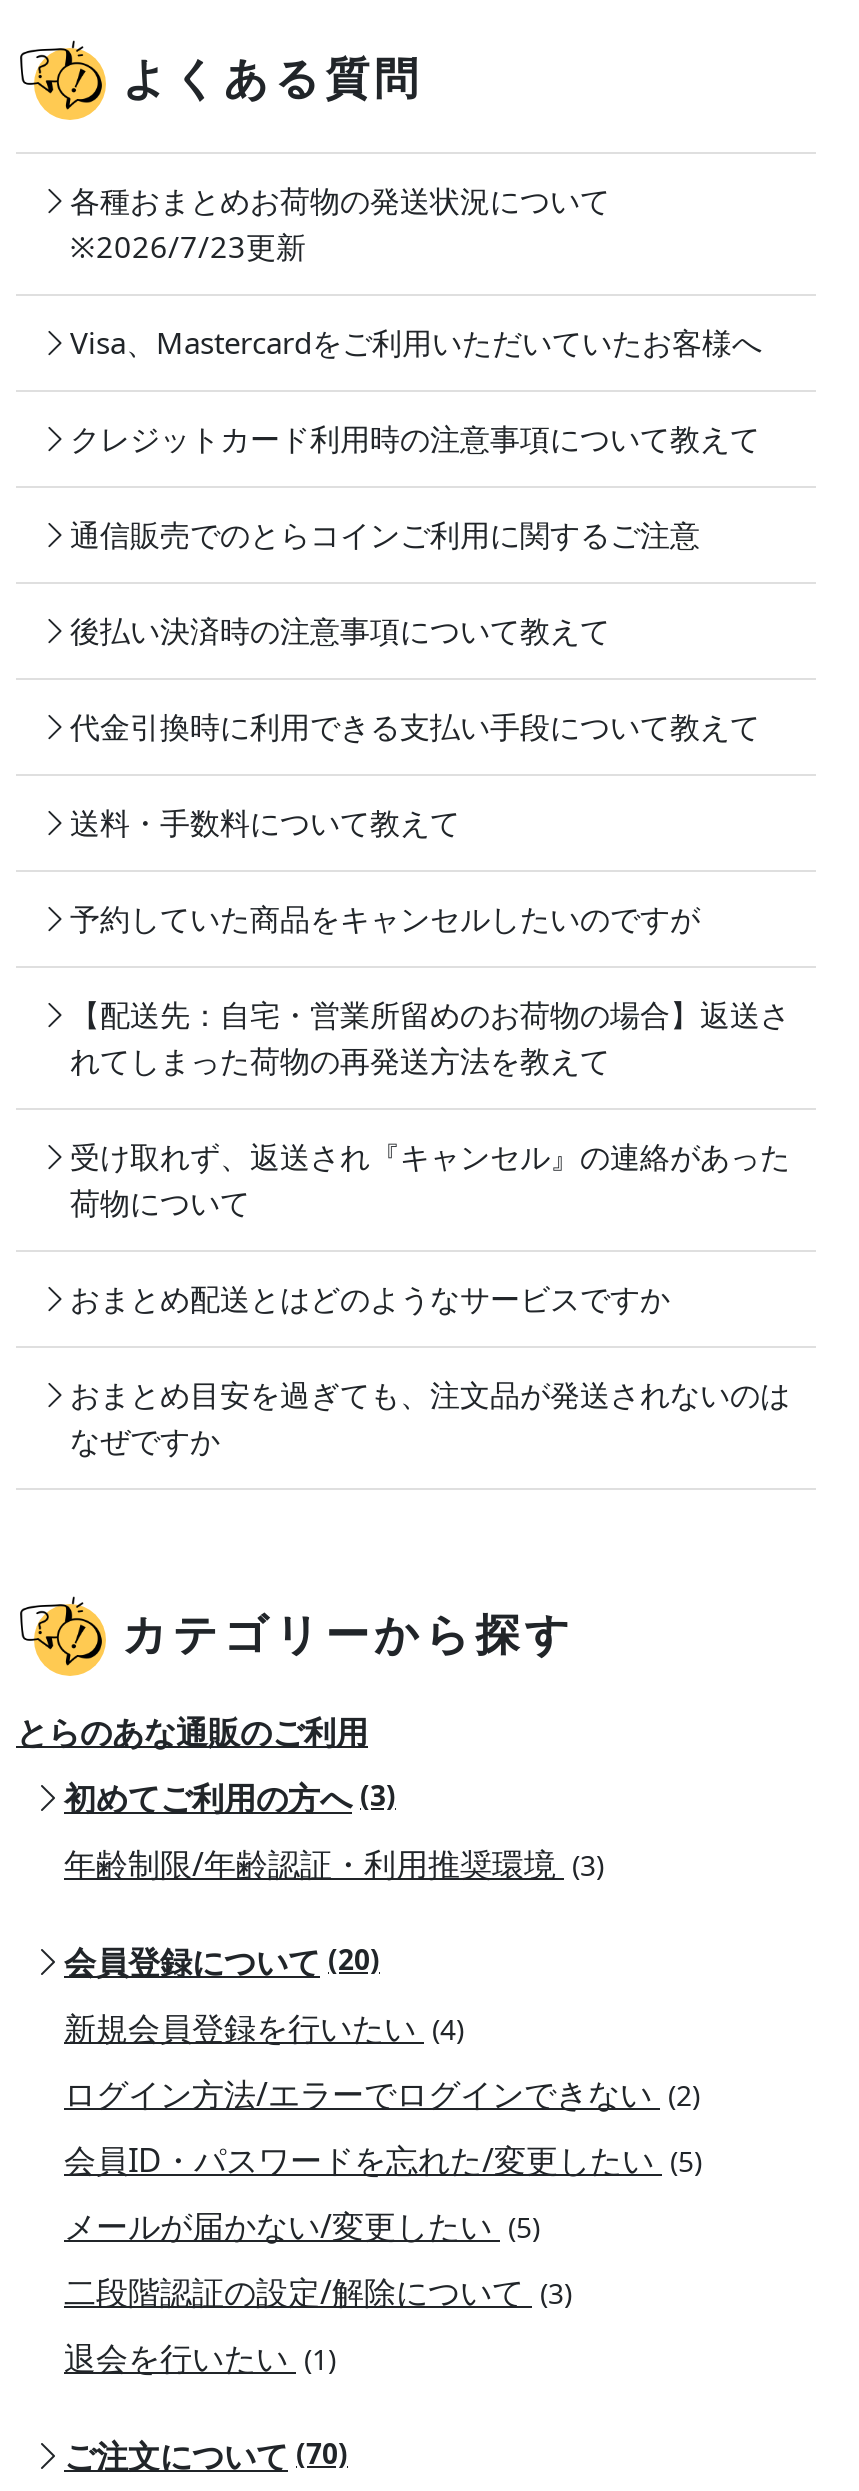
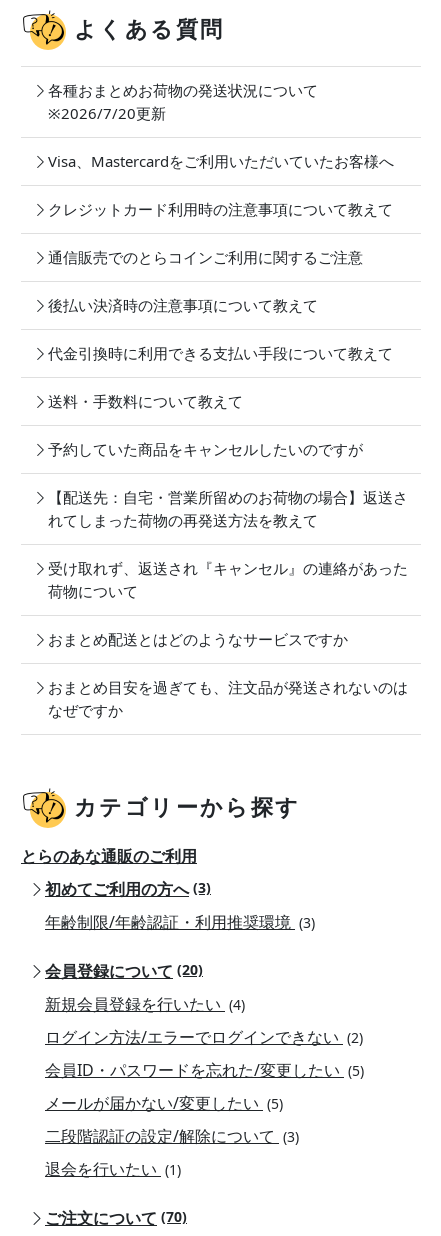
- ※2026/7/23更新
+ ※2026/7/20更新
